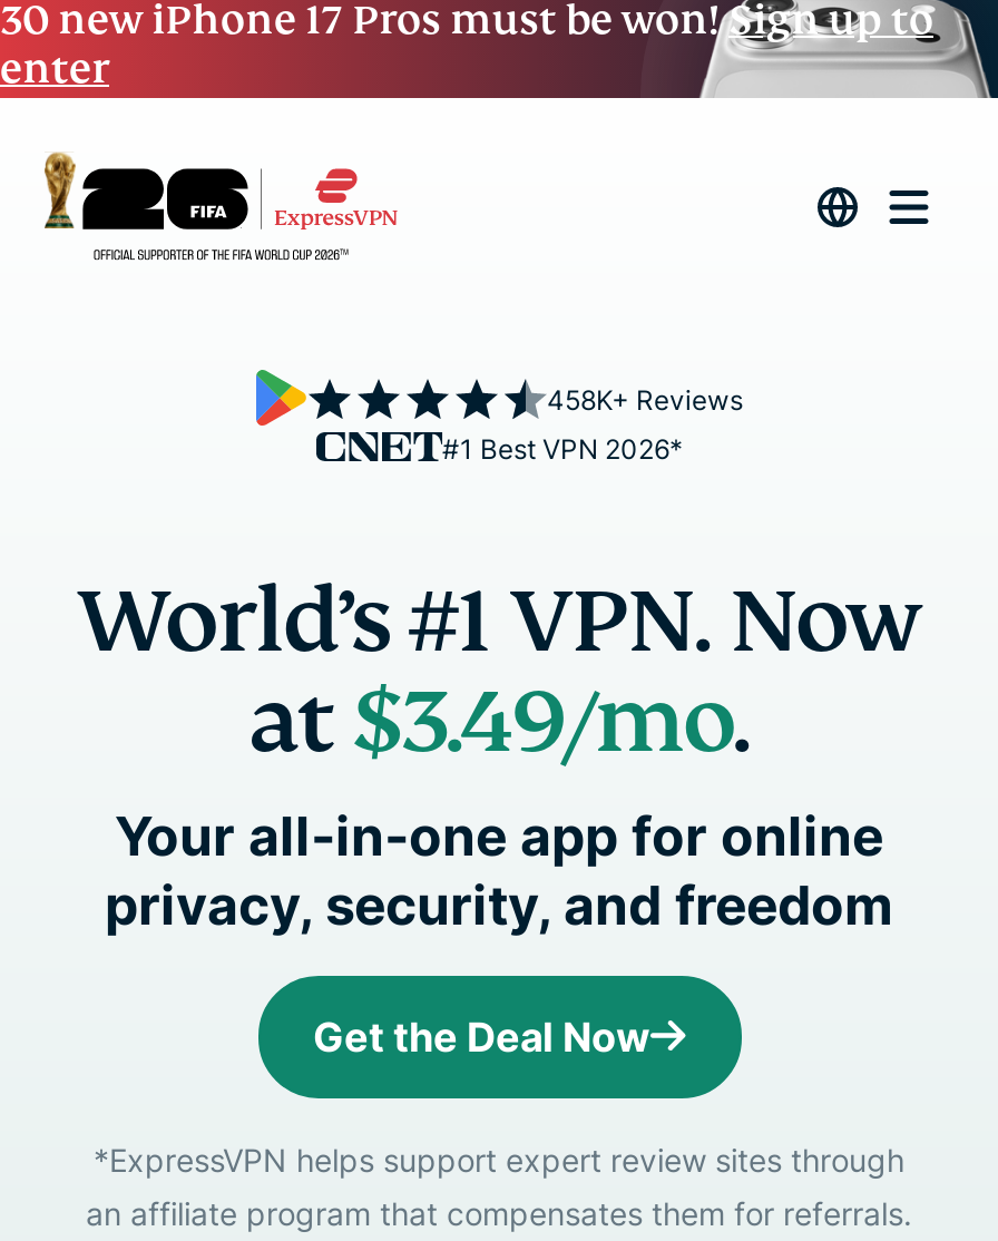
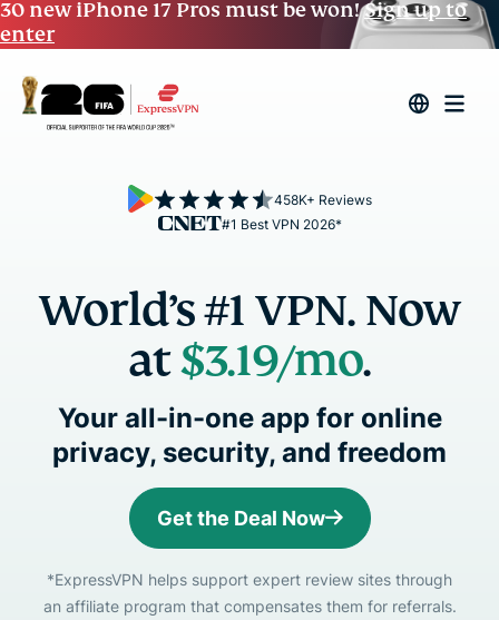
- at $3.49/mo.
+ at $3.19/mo.
